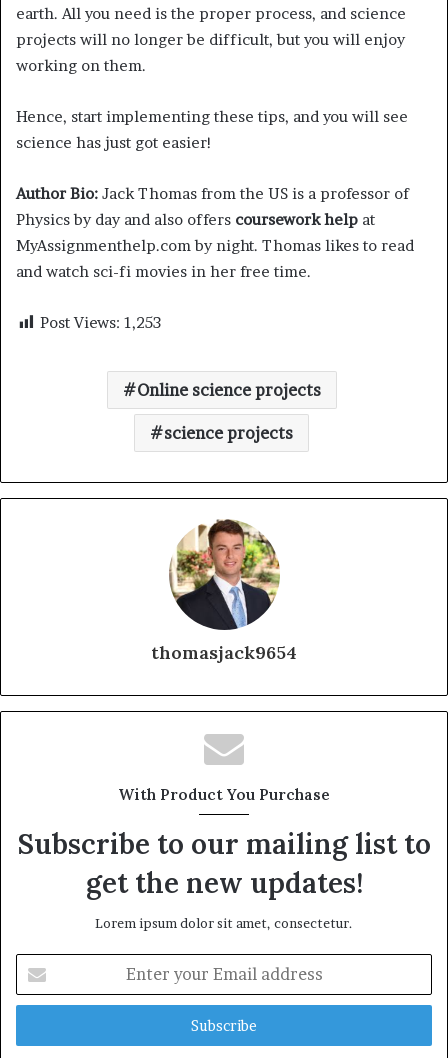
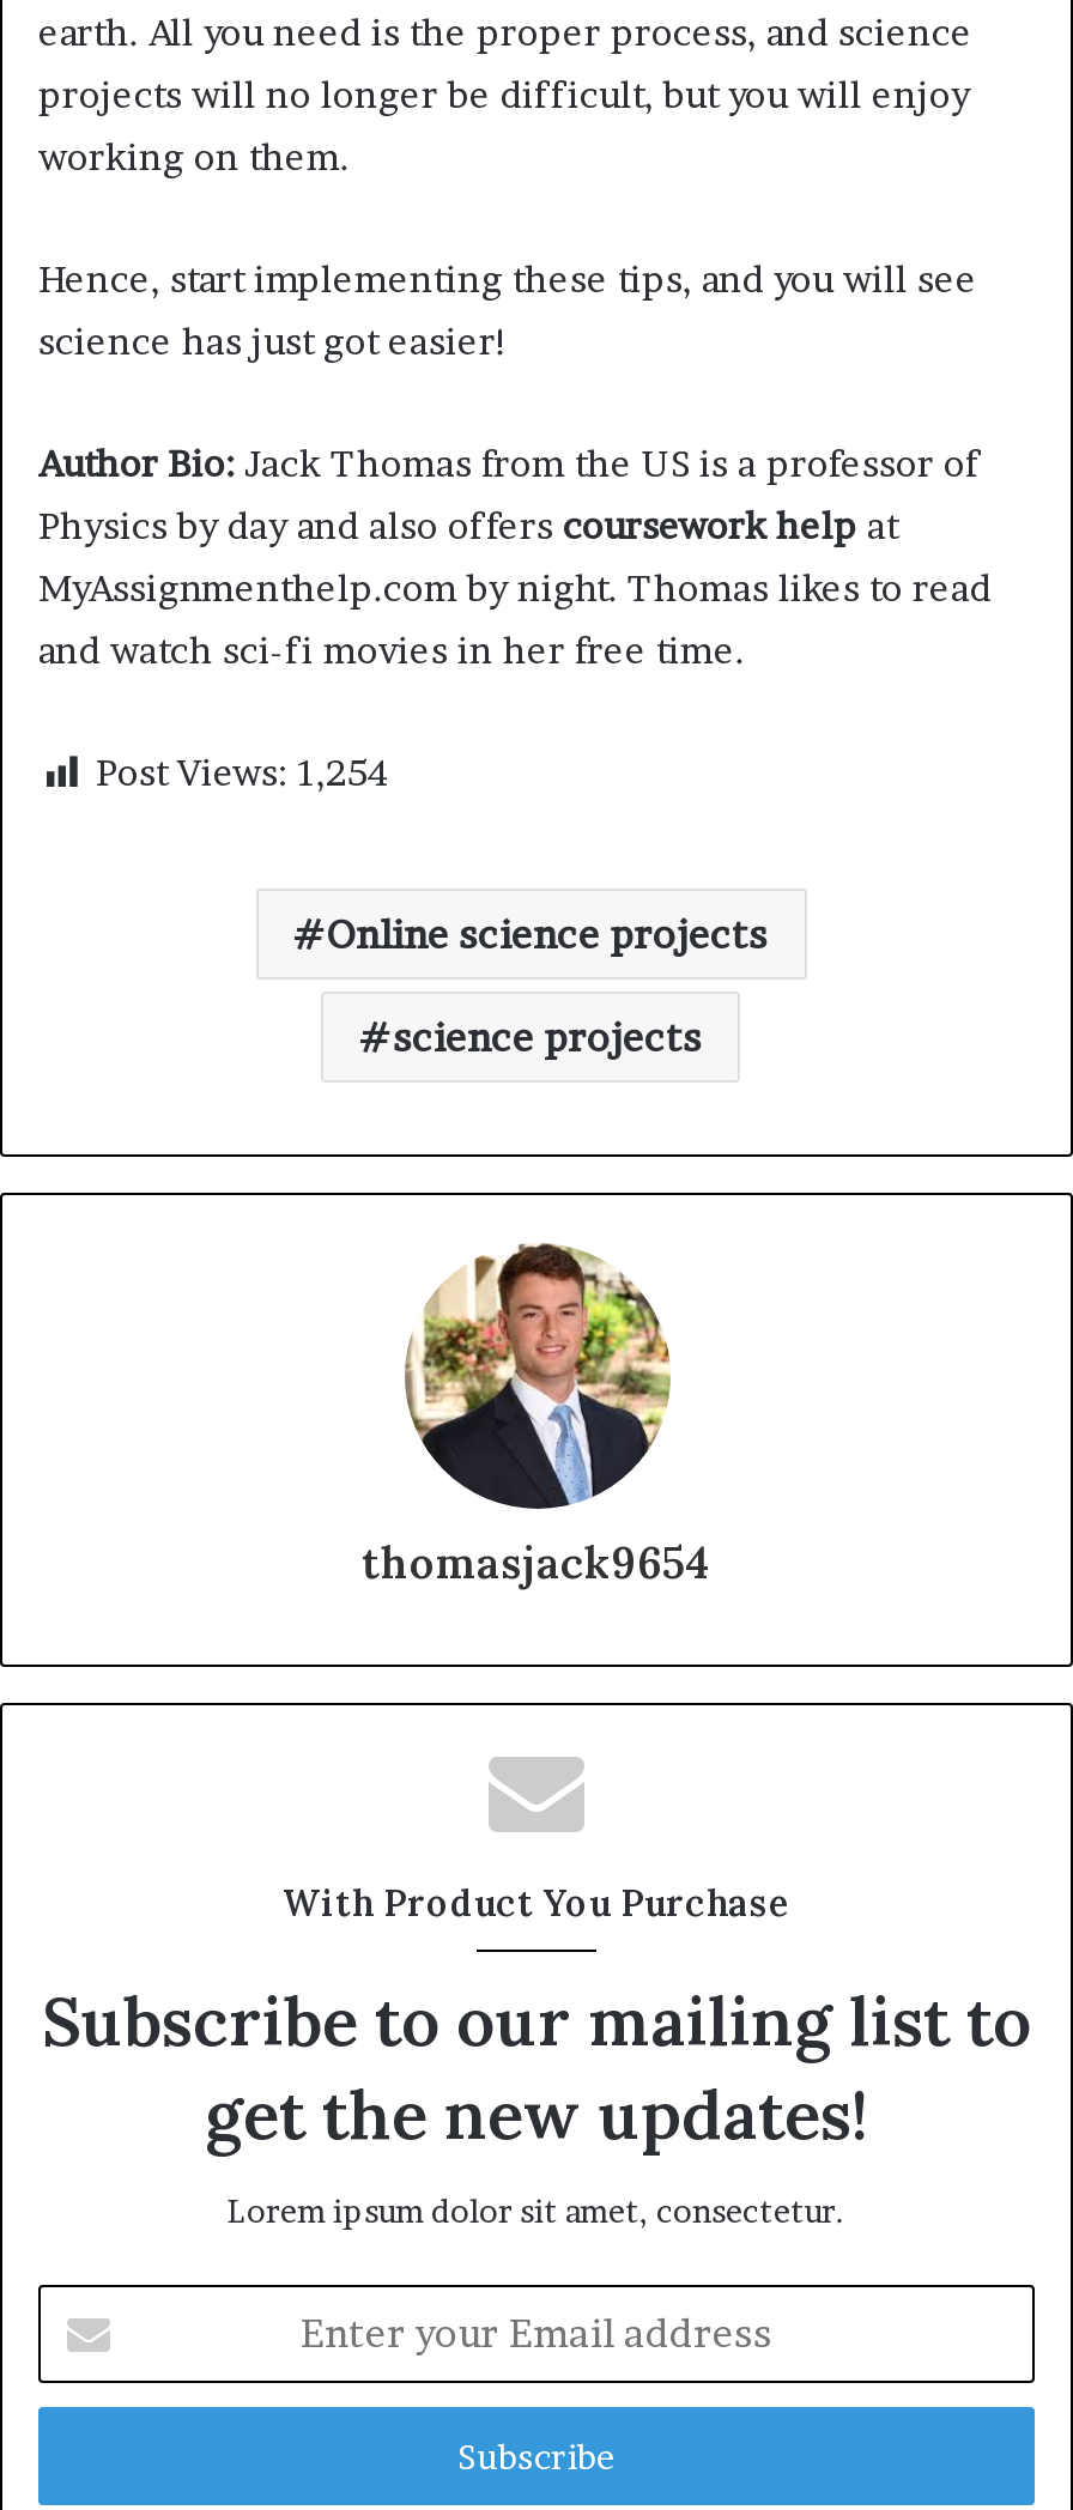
- Post Views: 1,253
+ Post Views: 1,254
